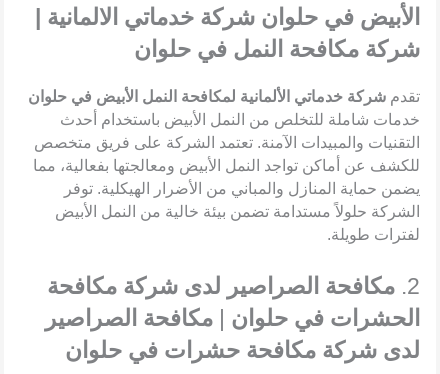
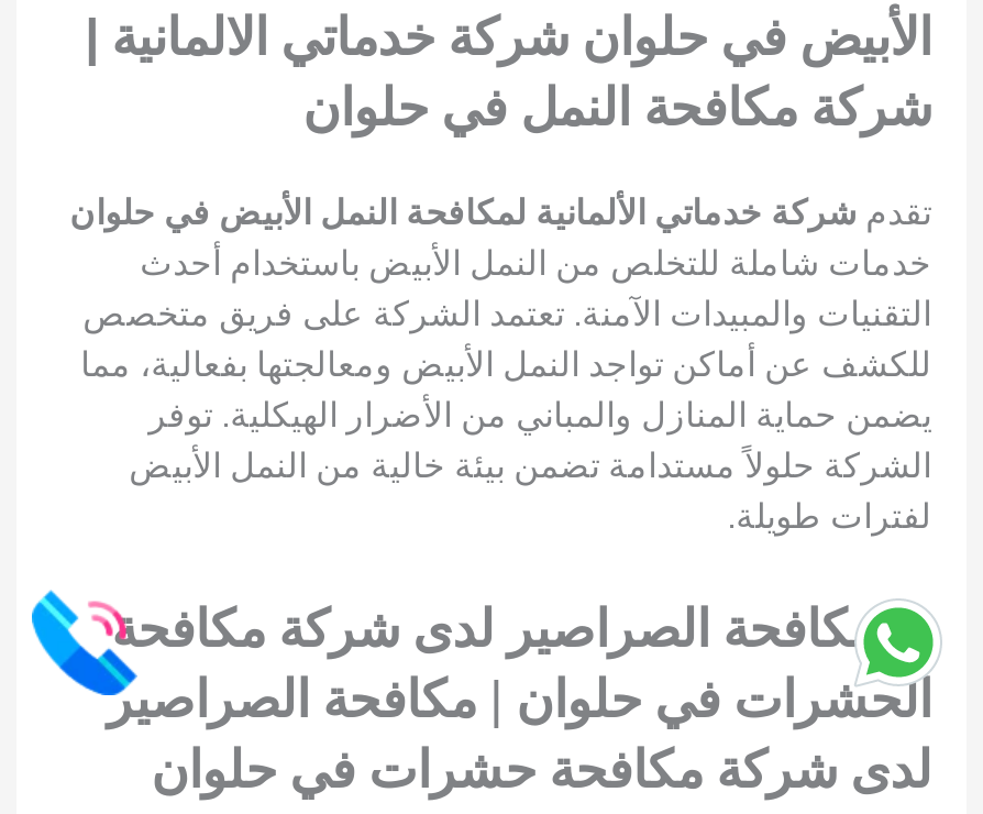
+ [image]
